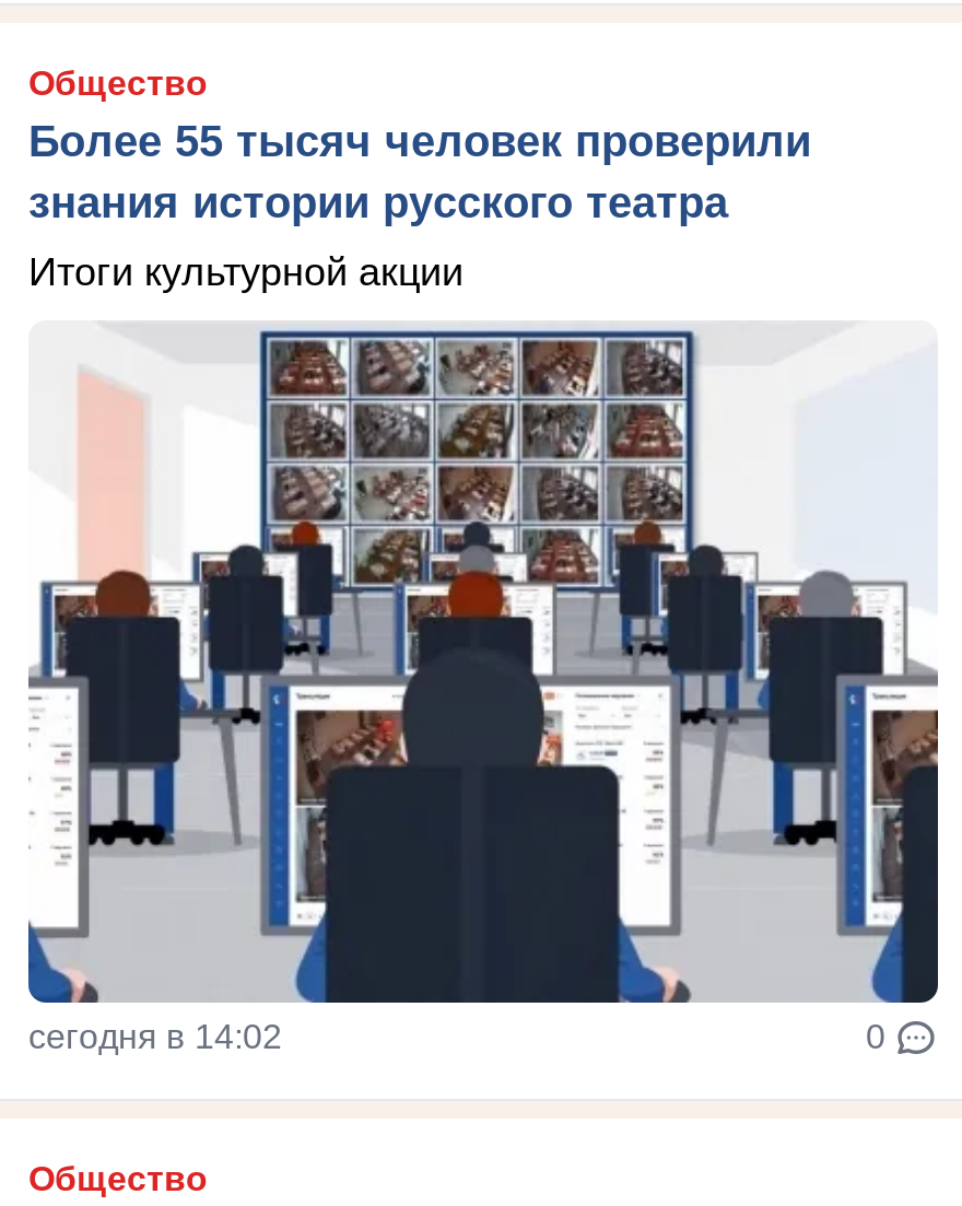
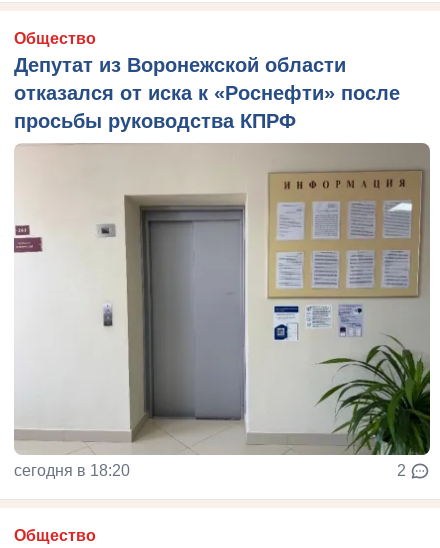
- Более 55 тысяч человек проверили
- знания истории русского театра
- Итоги культурной акции
+ Депутат из Воронежской области
+ отказался от иска к «Роснефти» после
+ просьбы руководства КПРФ

- [image]
- сегодня в 14:02
- 0
+ [image]
+ сегодня в 18:20
+ 2
